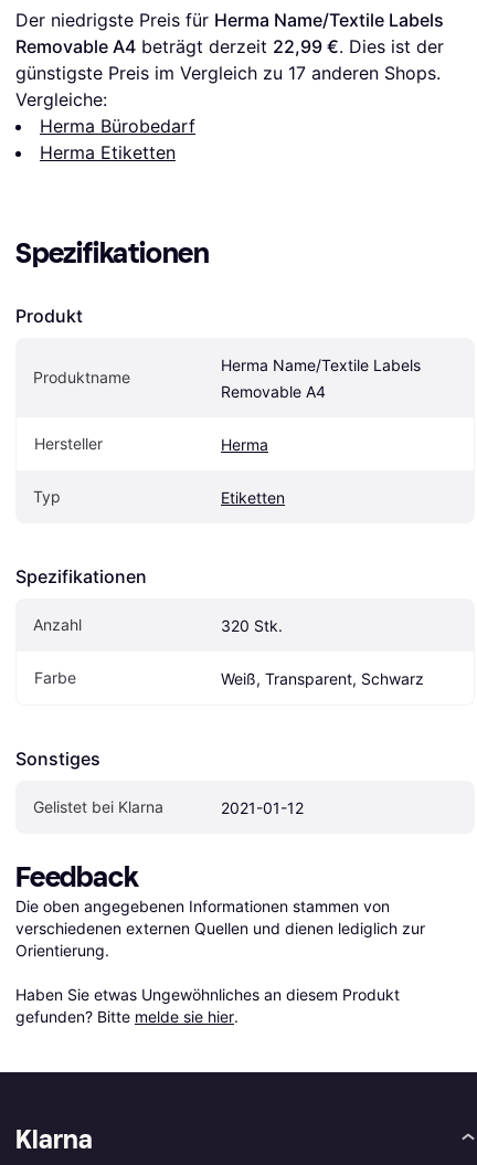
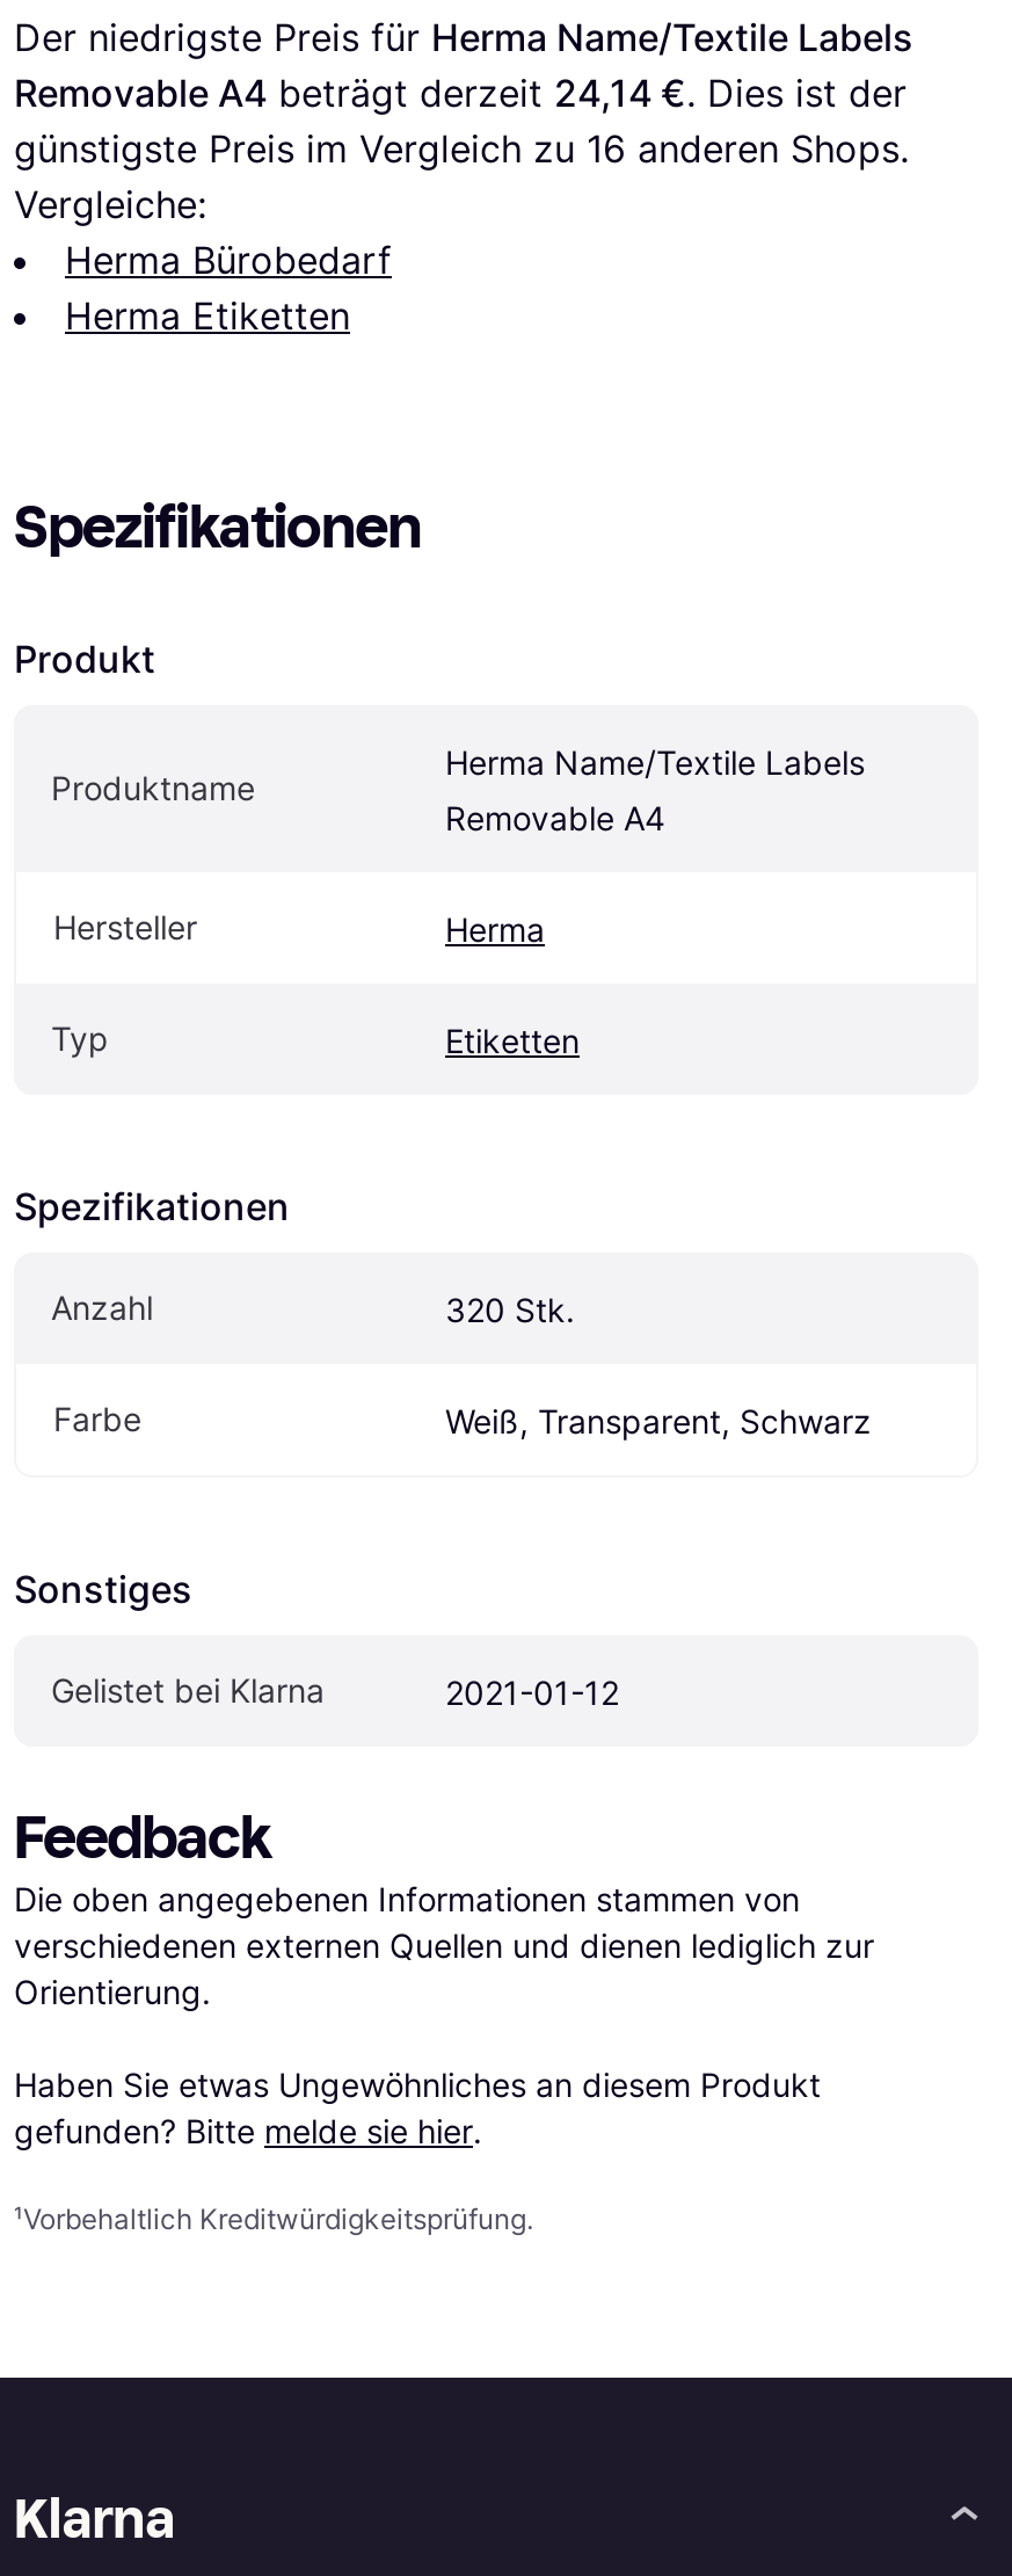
- Removable A4 beträgt derzeit 22,99 €. Dies ist der
+ Removable A4 beträgt derzeit 24,14 €. Dies ist der

- günstigste Preis im Vergleich zu 17 anderen Shops.
+ günstigste Preis im Vergleich zu 16 anderen Shops.

+ ¹Vorbehaltlich Kreditwürdigkeitsprüfung.
